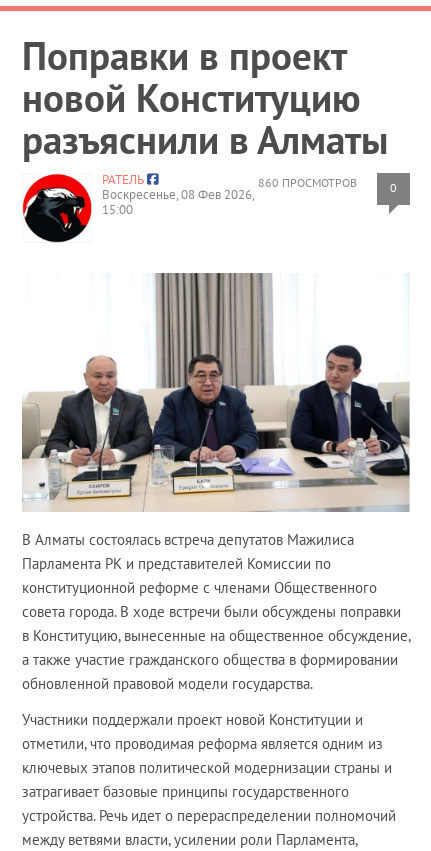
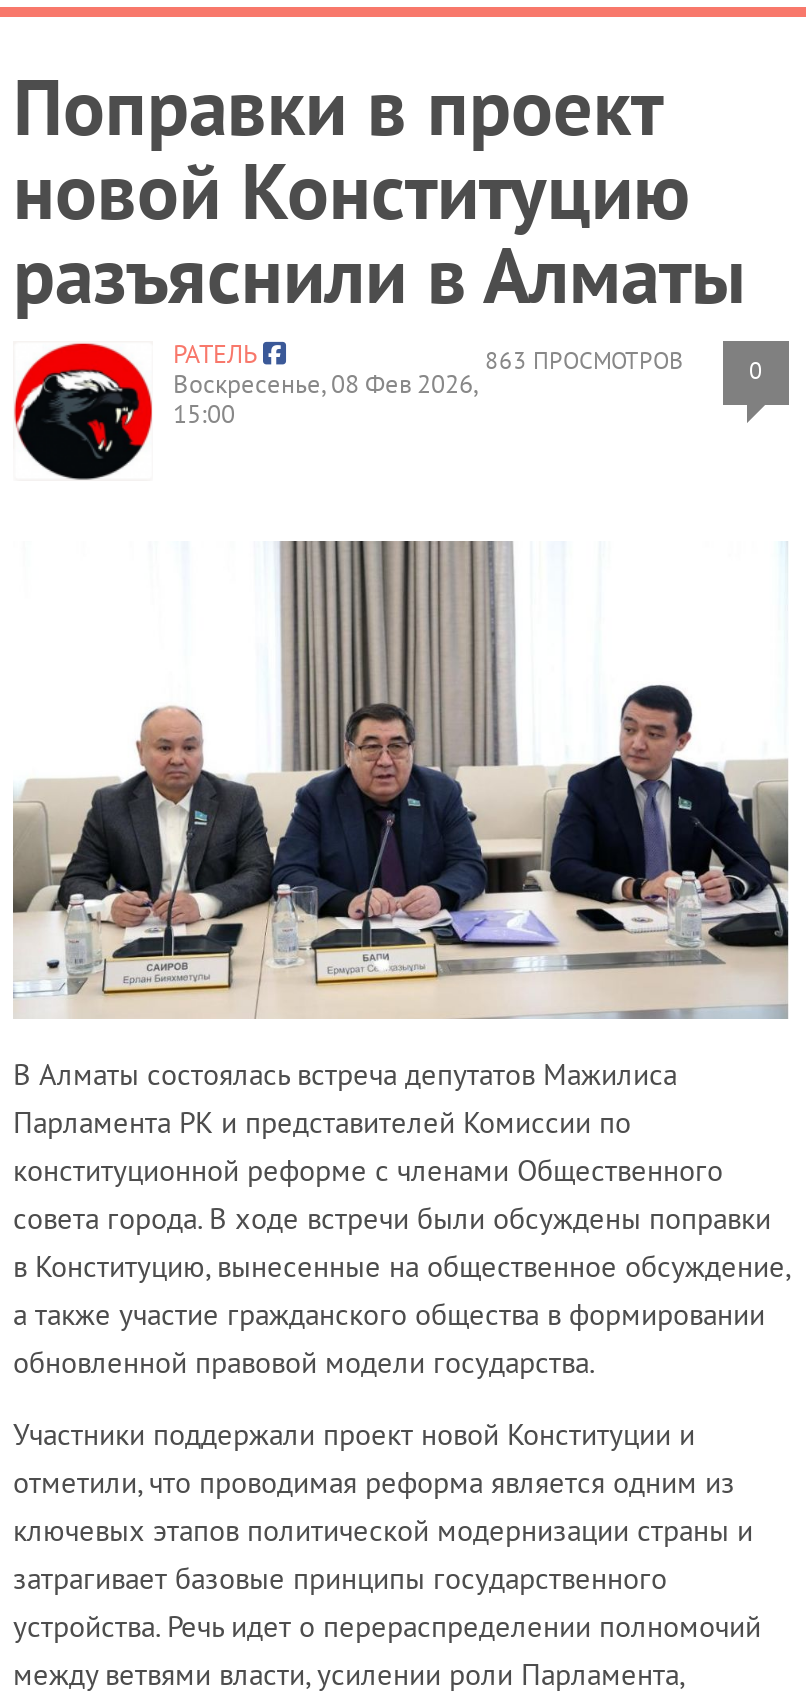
- 860 ПРОСМОТРОВ
+ 863 ПРОСМОТРОВ
